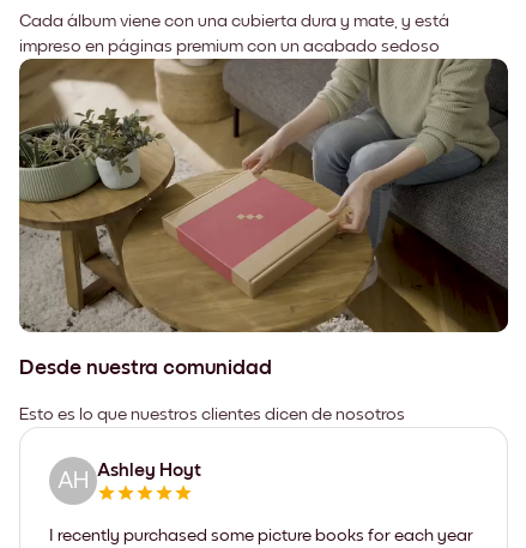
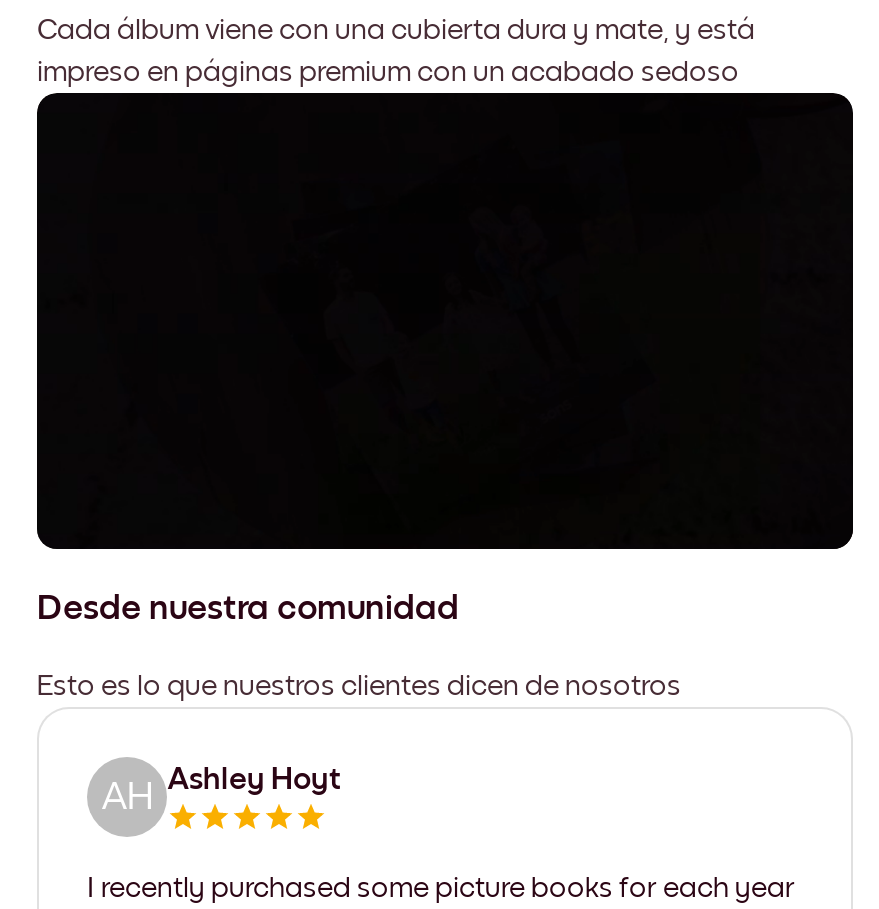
- [image]
